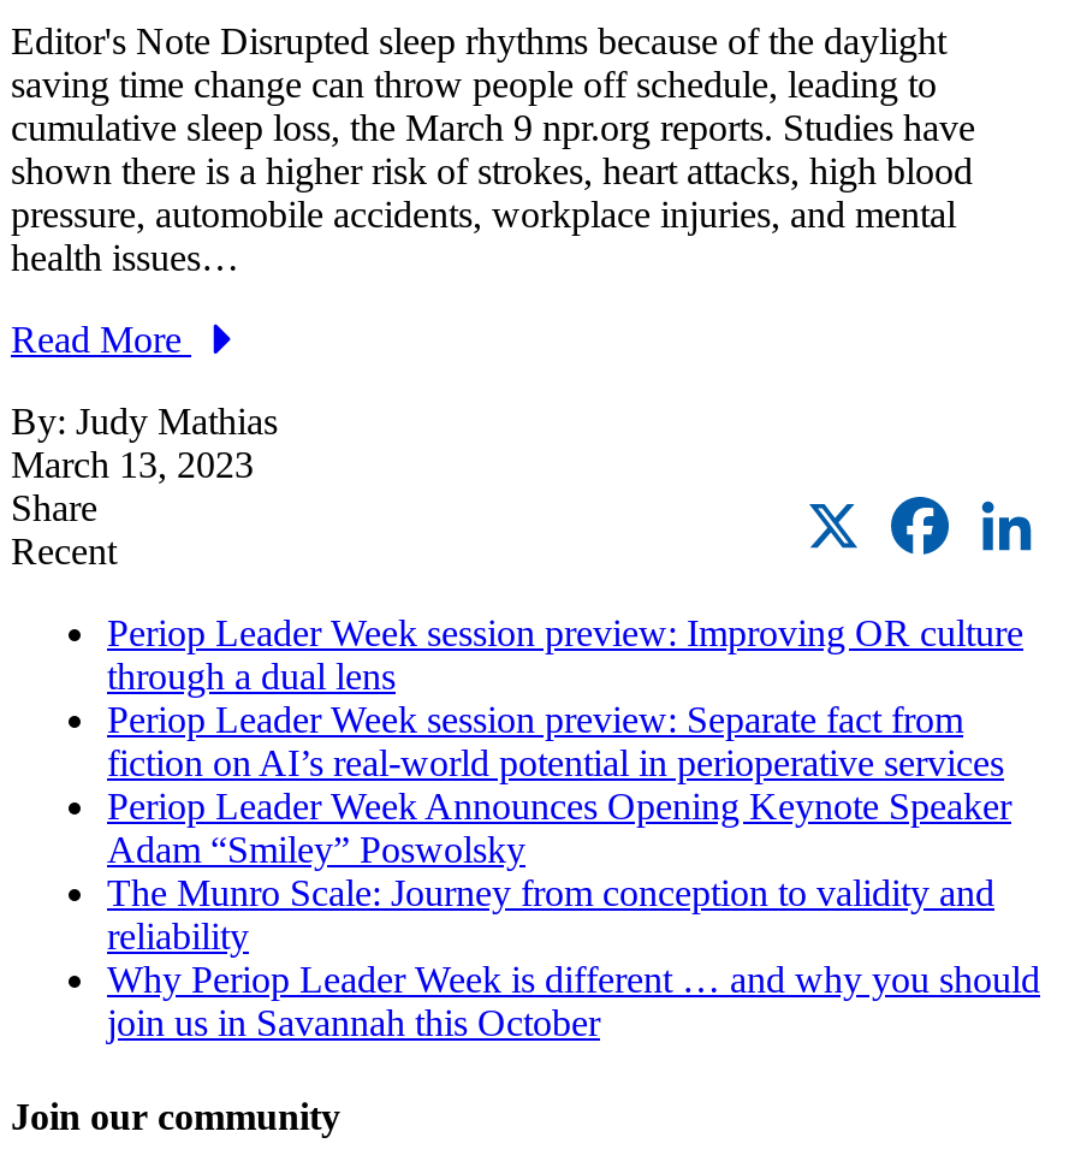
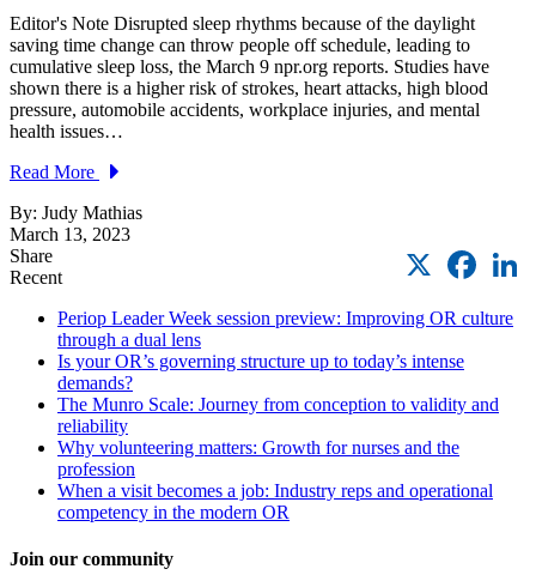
- Periop Leader Week session preview: Separate fact from
- fiction on AI’s real-world potential in perioperative services
- Periop Leader Week Announces Opening Keynote Speaker
- Adam “Smiley” Poswolsky
+ Is your OR’s governing structure up to today’s intense
+ demands?

moved up: The Munro Scale: Journey from conception to validity and | reliability

- Why Periop Leader Week is different … and why you should
- join us in Savannah this October
+ Why volunteering matters: Growth for nurses and the
+ profession
+ When a visit becomes a job: Industry reps and operational
+ competency in the modern OR
